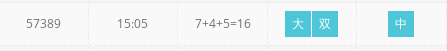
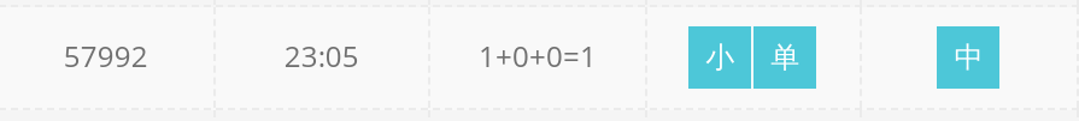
- 57389
- 15:05
- 7+4+5=16
- 大
- 双
+ 57992
+ 23:05
+ 1+0+0=1
+ 小
+ 单
